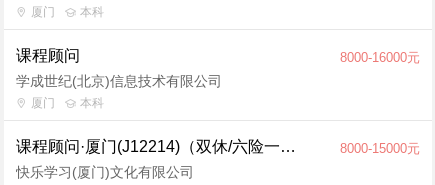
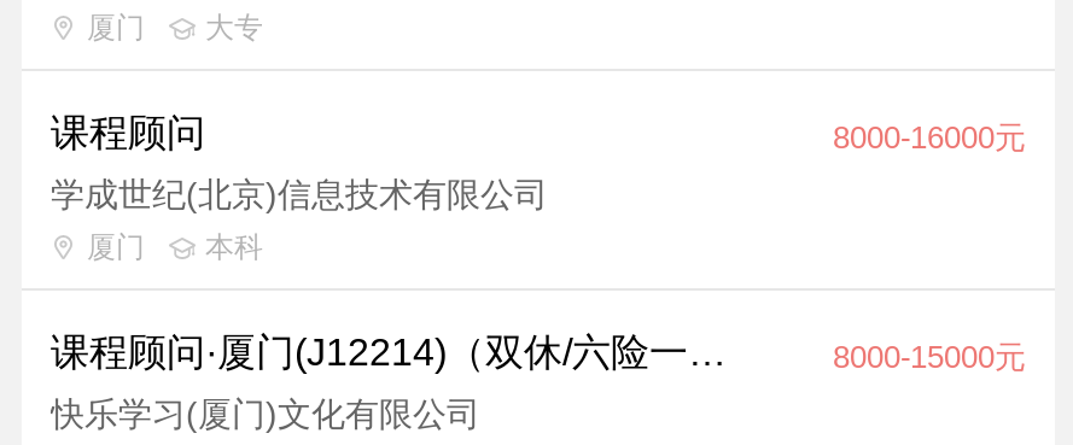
- 本科
+ 大专
